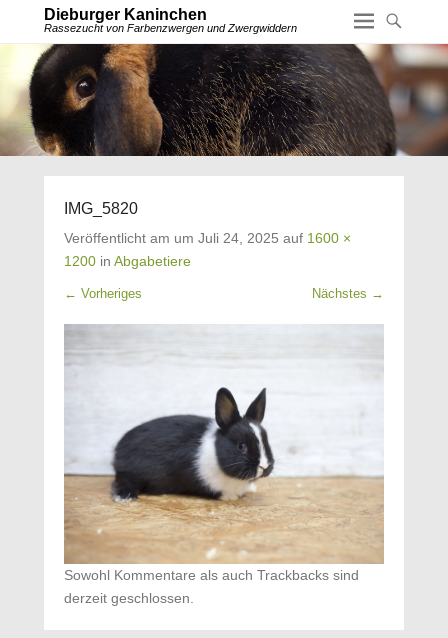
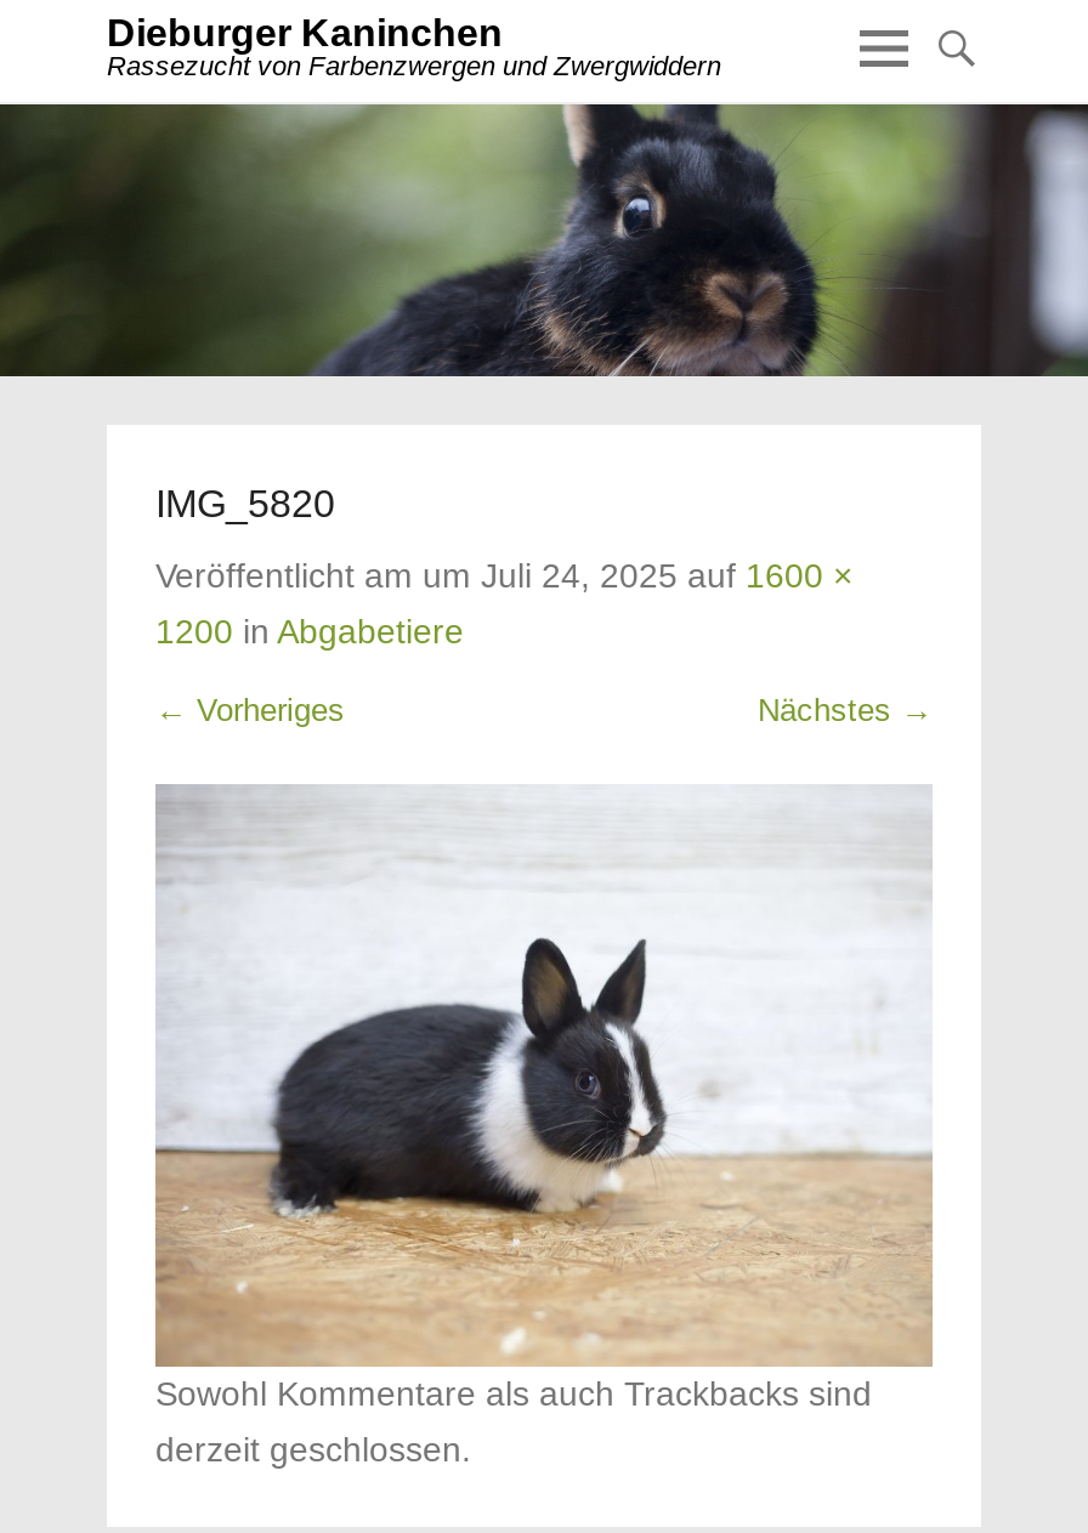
- [image]
+ [image]
